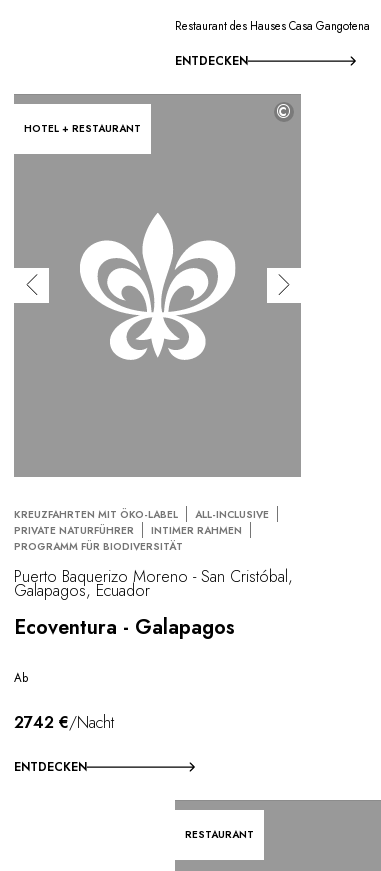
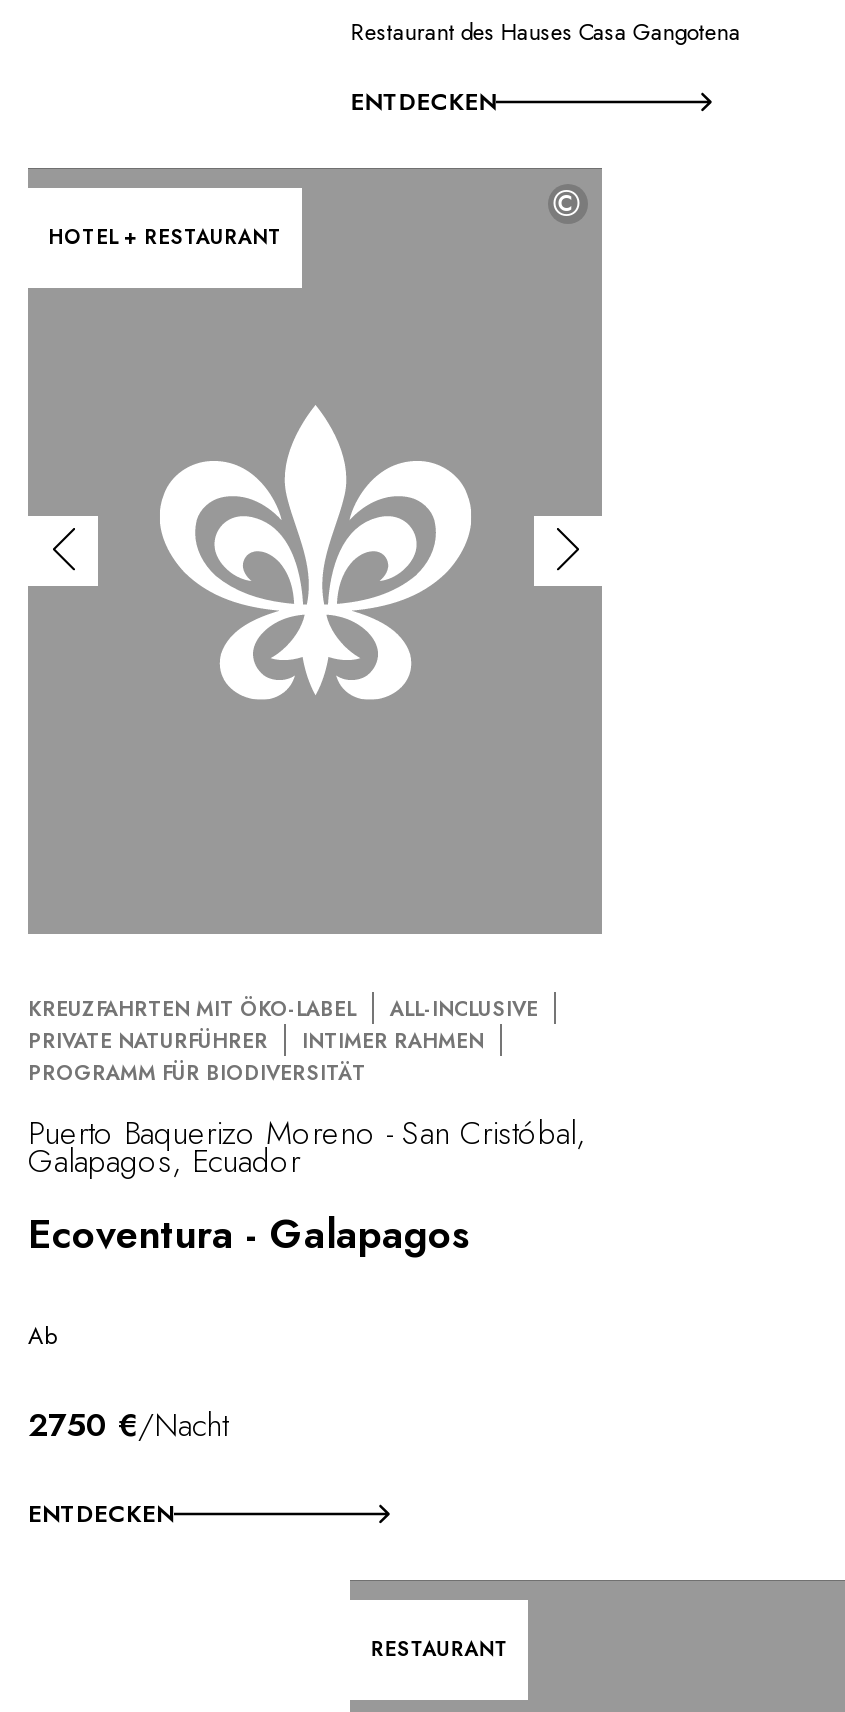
- 2742 €/Nacht
+ 2750 €/Nacht
